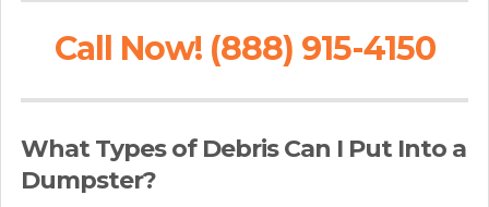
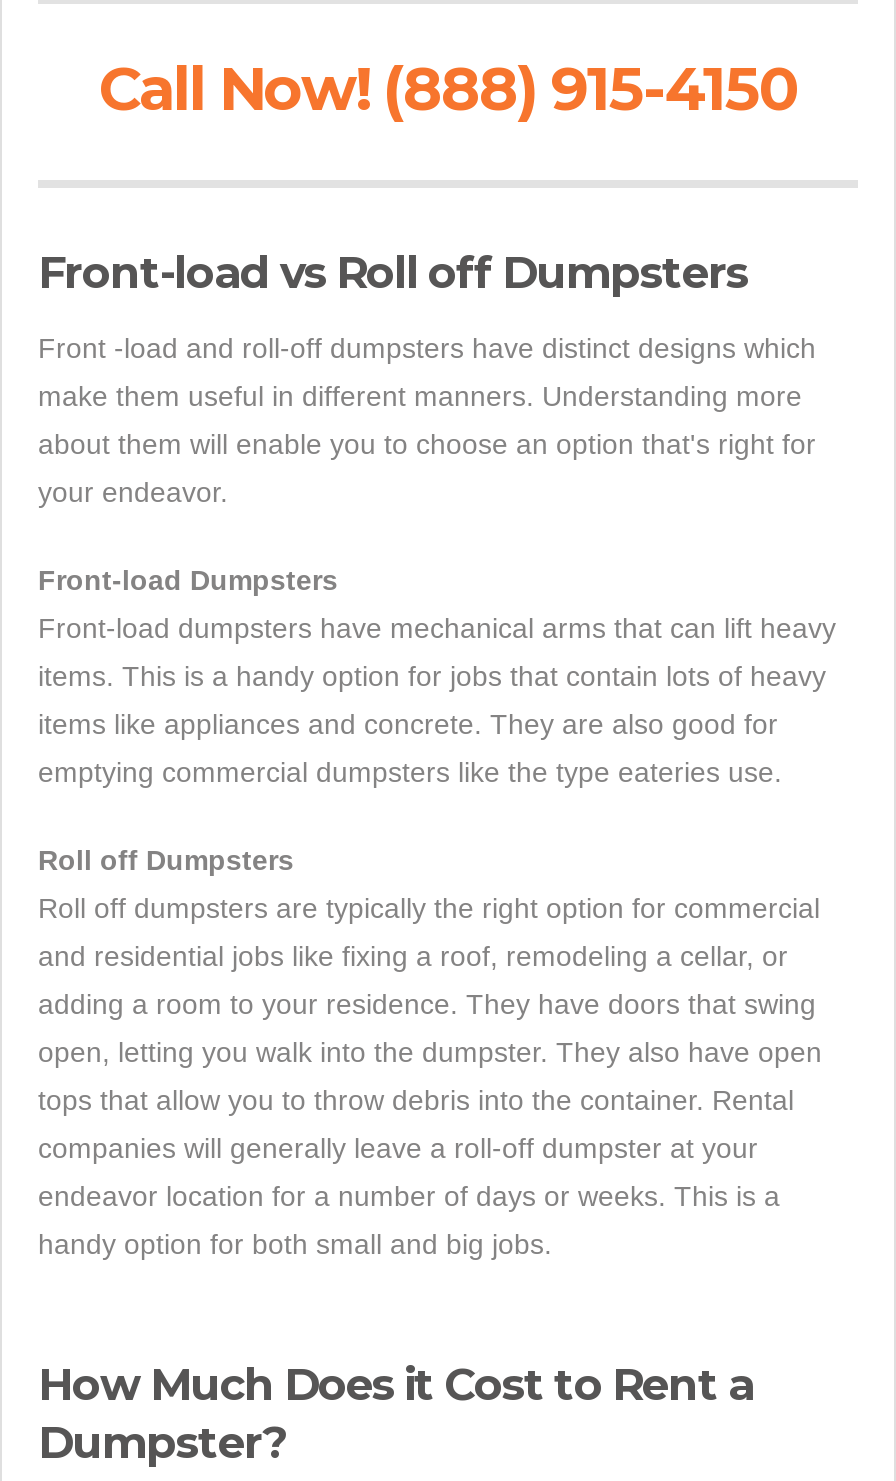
- What Types of Debris Can I Put Into a
+ Front-load vs Roll off Dumpsters
+ Front -load and roll-off dumpsters have distinct designs which
+ make them useful in different manners. Understanding more
+ about them will enable you to choose an option that's right for
+ your endeavor.
+ Front-load Dumpsters
+ Front-load dumpsters have mechanical arms that can lift heavy
+ items. This is a handy option for jobs that contain lots of heavy
+ items like appliances and concrete. They are also good for
+ emptying commercial dumpsters like the type eateries use.
+ Roll off Dumpsters
+ Roll off dumpsters are typically the right option for commercial
+ and residential jobs like fixing a roof, remodeling a cellar, or
+ adding a room to your residence. They have doors that swing
+ open, letting you walk into the dumpster. They also have open
+ tops that allow you to throw debris into the container. Rental
+ companies will generally leave a roll-off dumpster at your
+ endeavor location for a number of days or weeks. This is a
+ handy option for both small and big jobs.
+ How Much Does it Cost to Rent a
